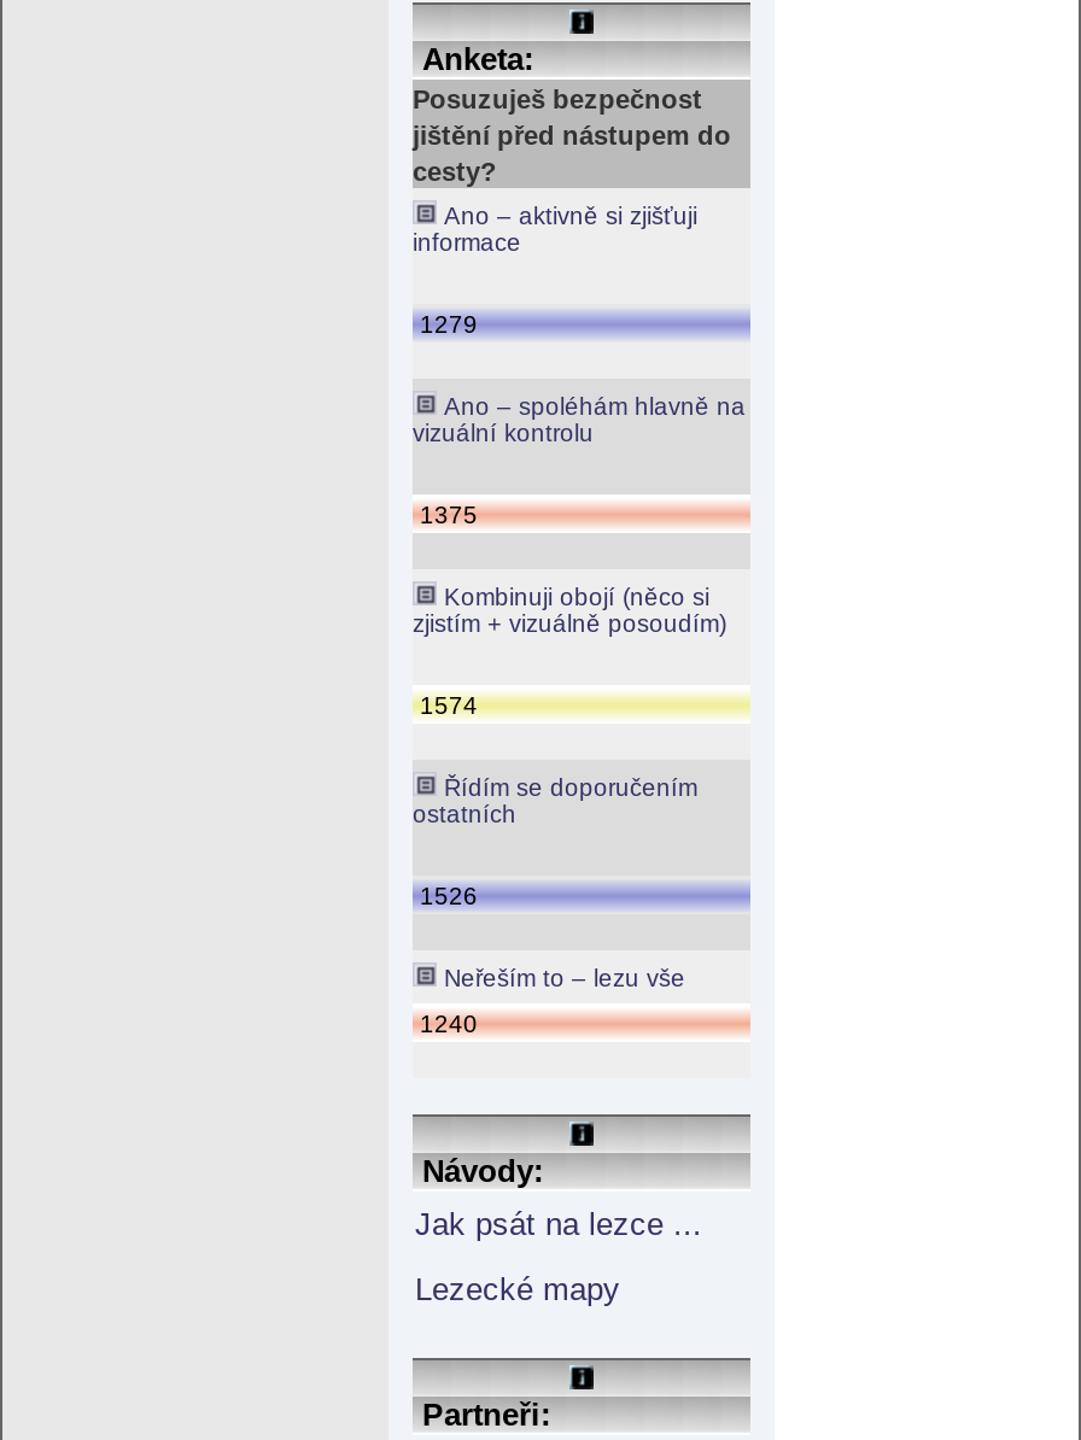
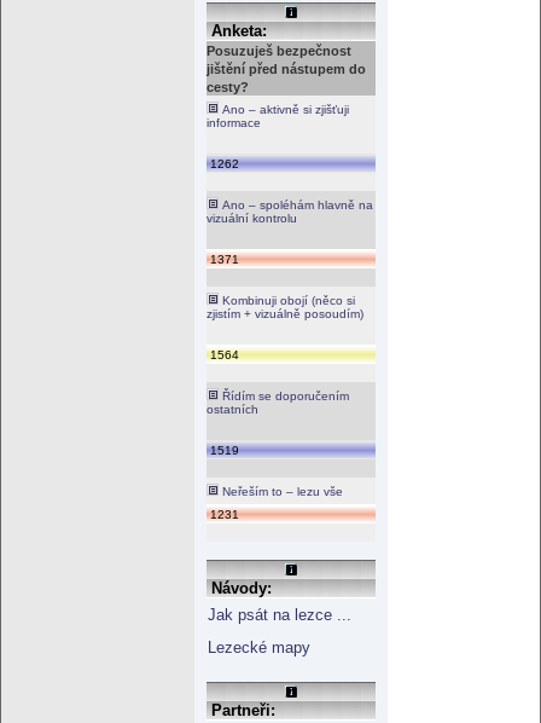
- 1279
+ 1262

- 1375
+ 1371

- 1574
+ 1564

- 1526
+ 1519

- 1240
+ 1231
